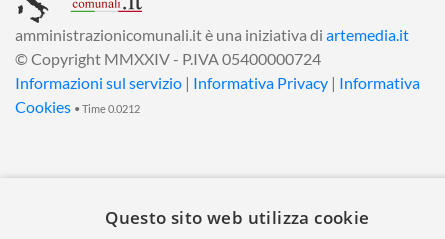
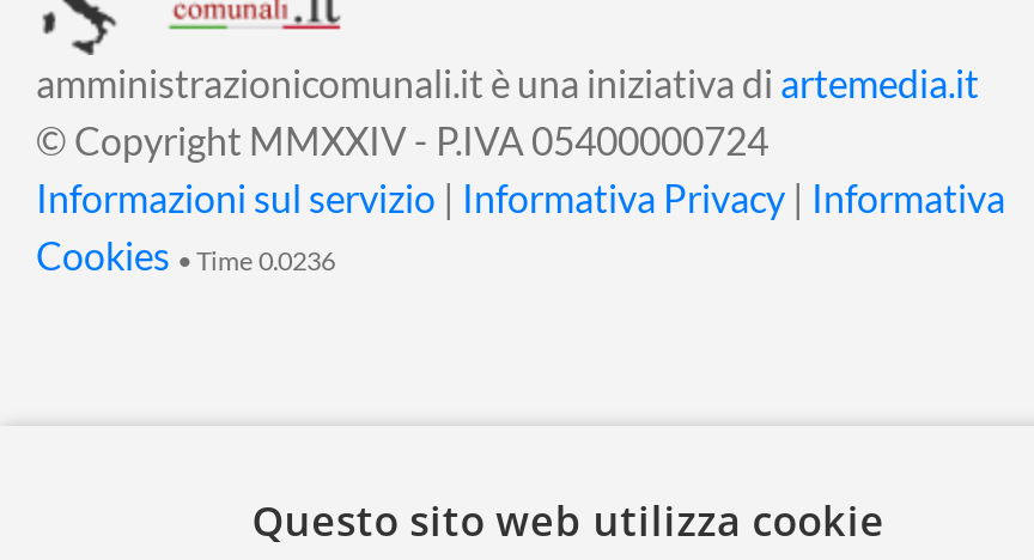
- Cookies • Time 0.0212
+ Cookies • Time 0.0236
